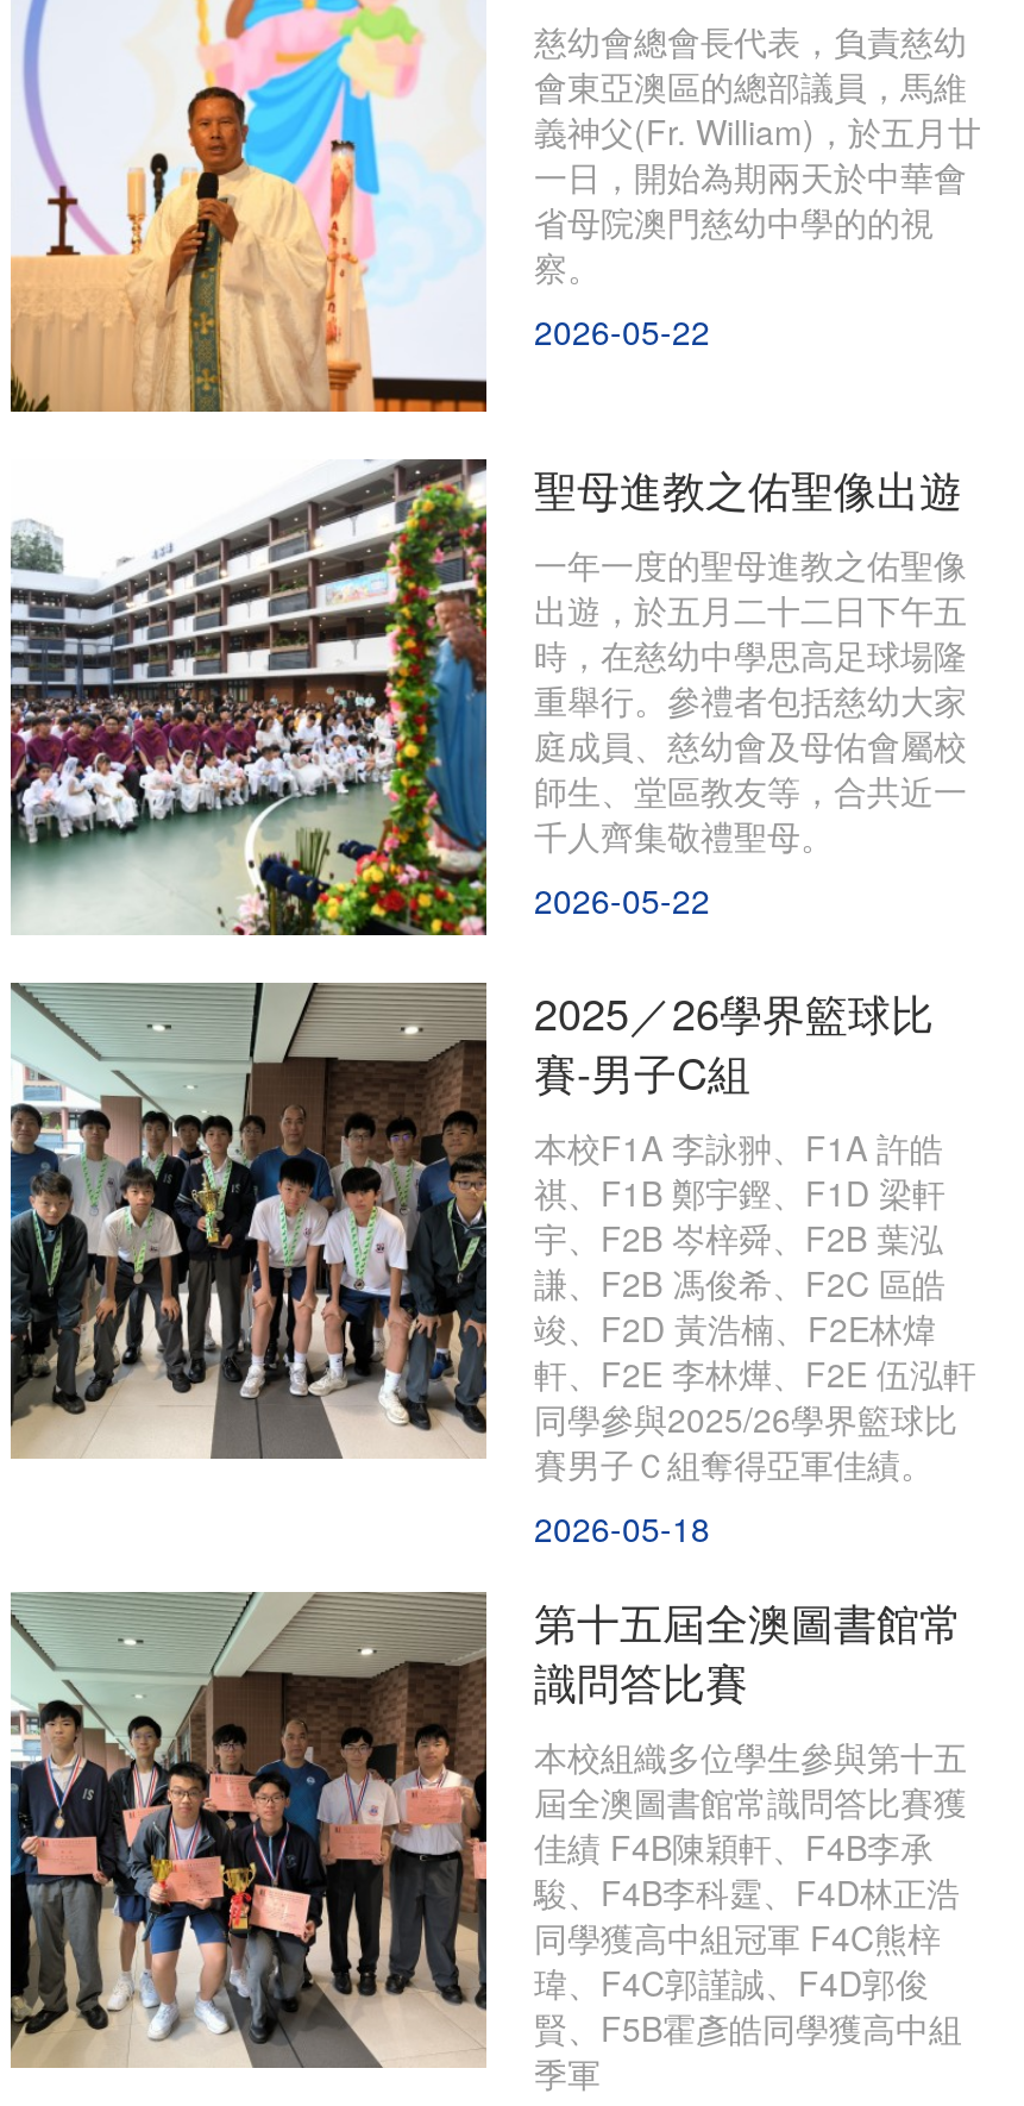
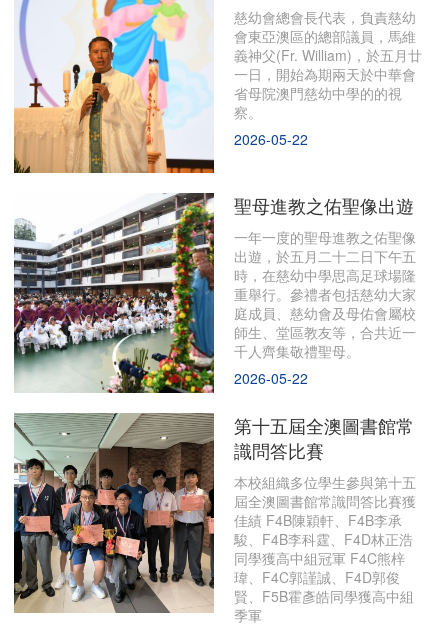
- [image]
- 2025／26學界籃球比
- 賽-男子C組
- 本校F1A 李詠翀、F1A 許皓
- 祺、F1B 鄭宇鏗、F1D 梁軒
- 宇、F2B 岑梓舜、F2B 葉泓
- 謙、F2B 馮俊希、F2C 區皓
- 竣、F2D 黃浩楠、F2E林煒
- 軒、F2E 李林燁、F2E 伍泓軒
- 同學參與2025/26學界籃球比
- 賽男子Ｃ組奪得亞軍佳績。
- 2026-05-18
